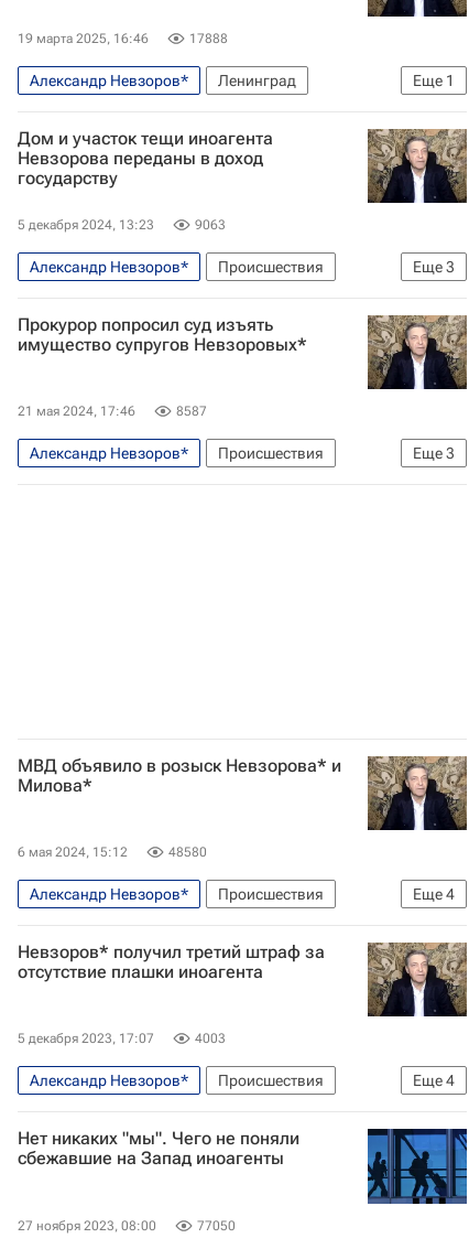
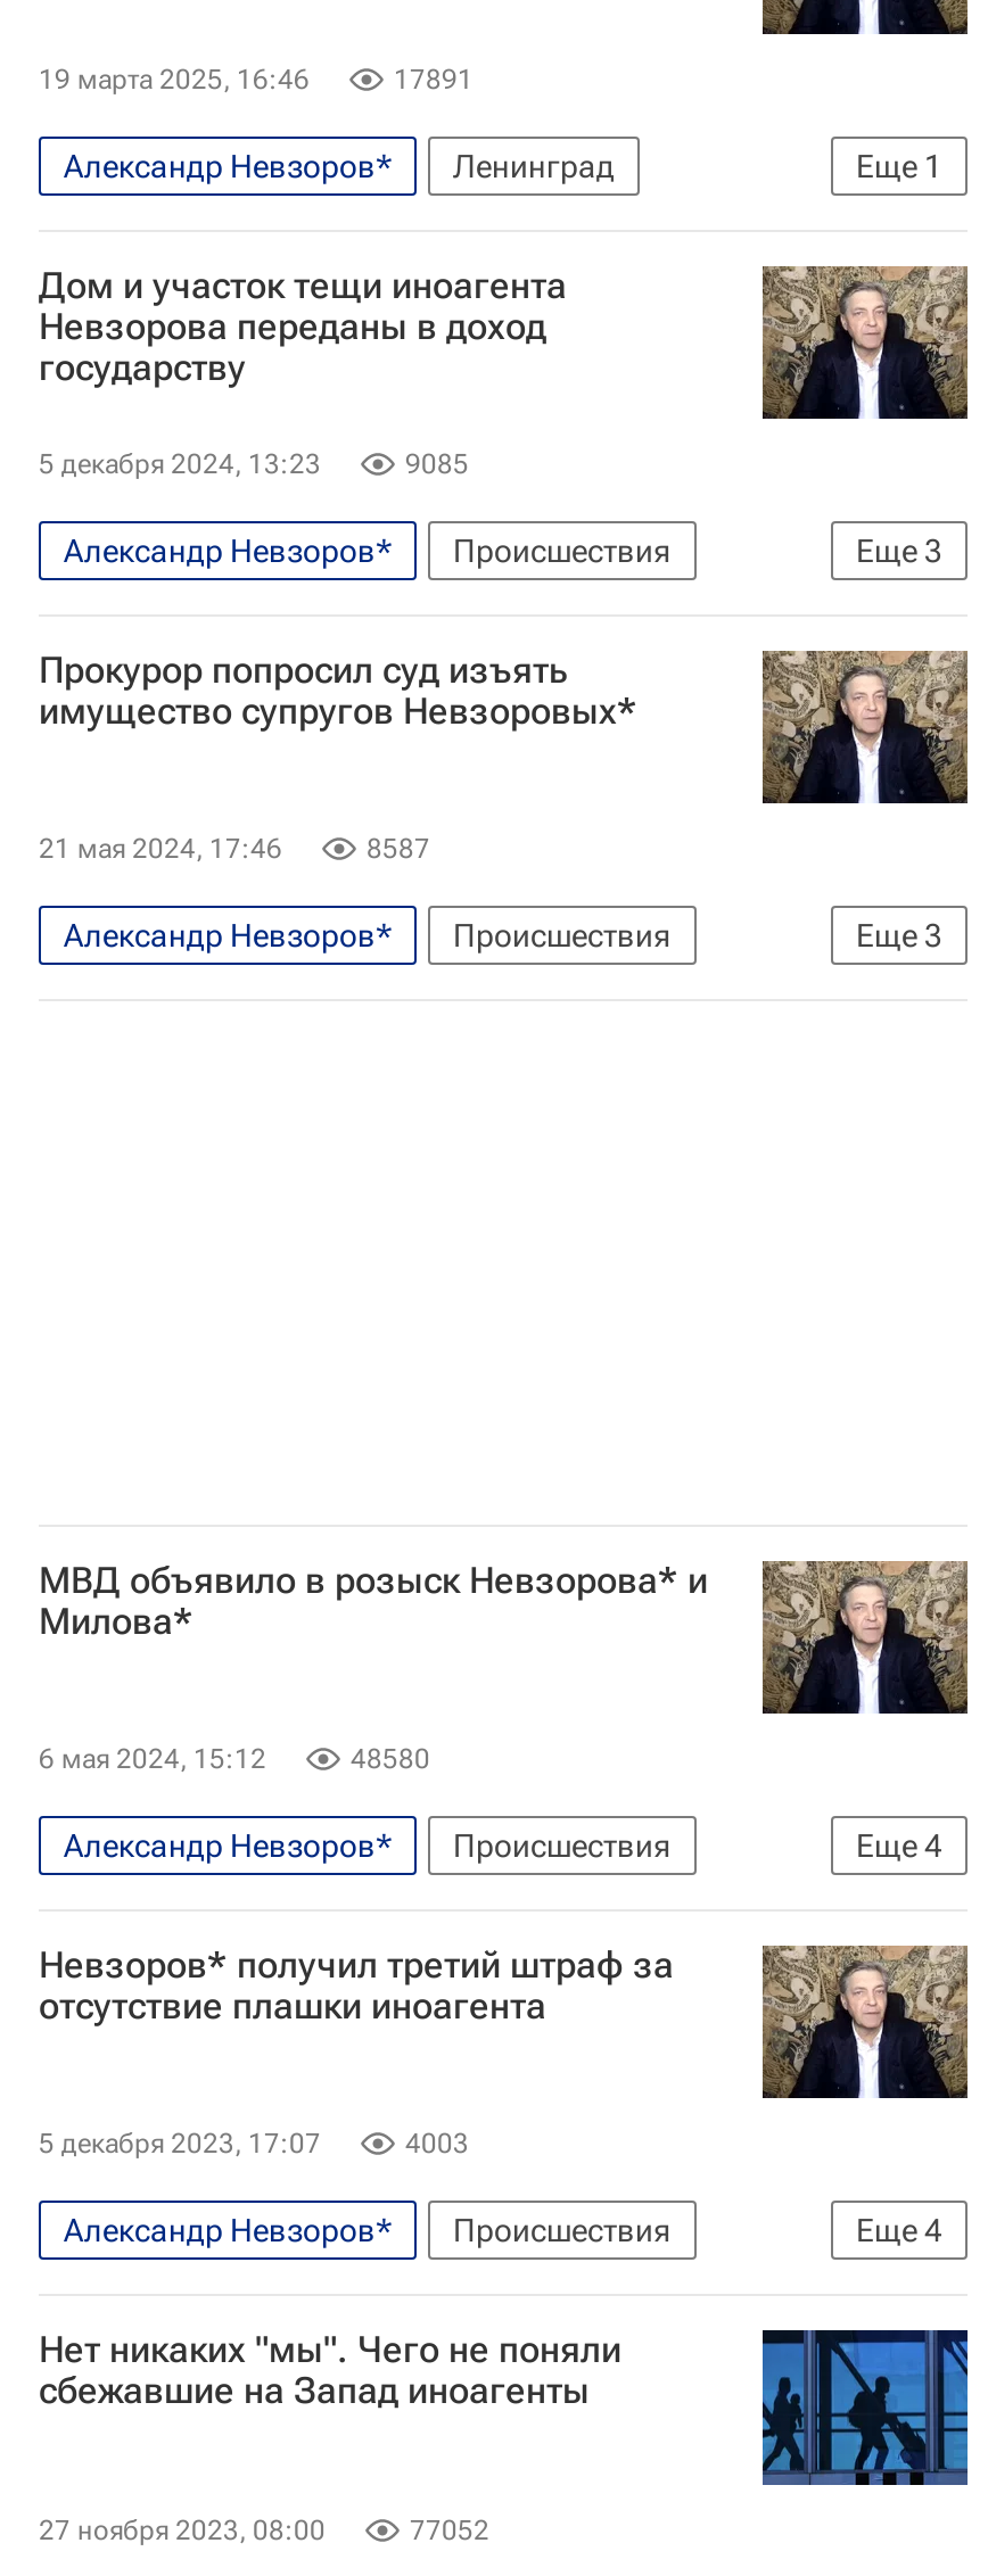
- 17888
+ 17891

- 9063
+ 9085

- 77050
+ 77052
